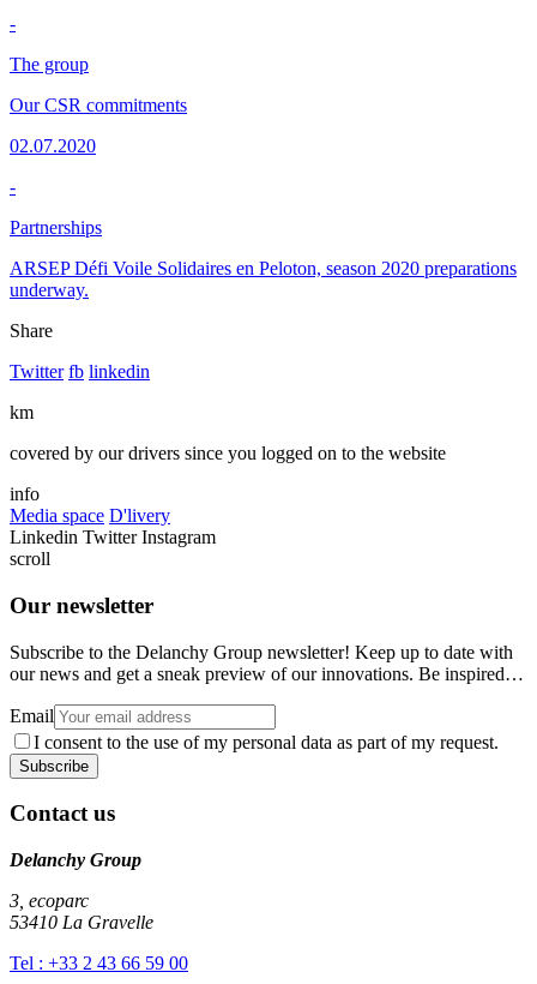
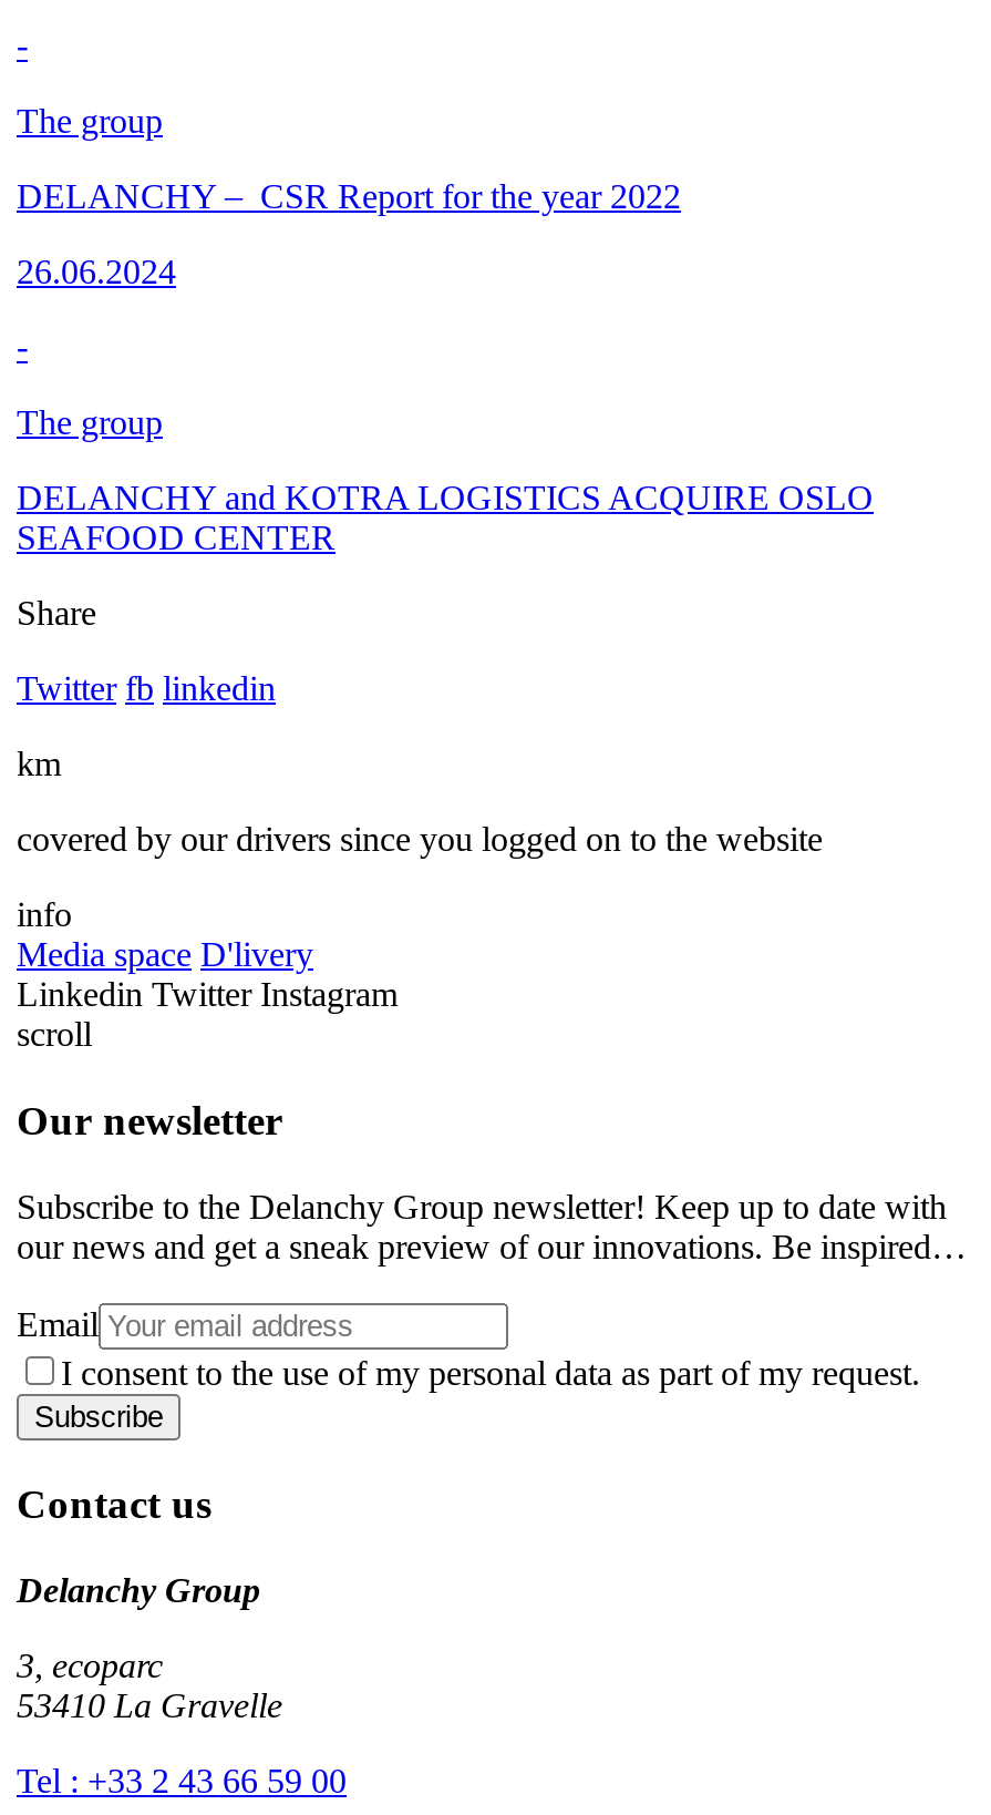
- Our CSR commitments
+ DELANCHY – CSR Report for the year 2022

- 02.07.2020
+ 26.06.2024

- Partnerships
+ The group

- ARSEP Défi Voile Solidaires en Peloton, season 2020 preparations
- underway.
+ DELANCHY and KOTRA LOGISTICS ACQUIRE OSLO
+ SEAFOOD CENTER
